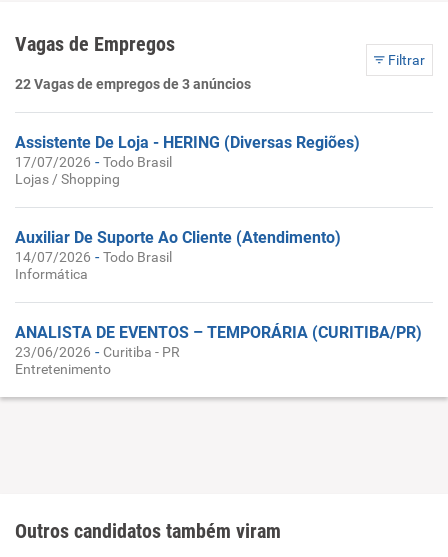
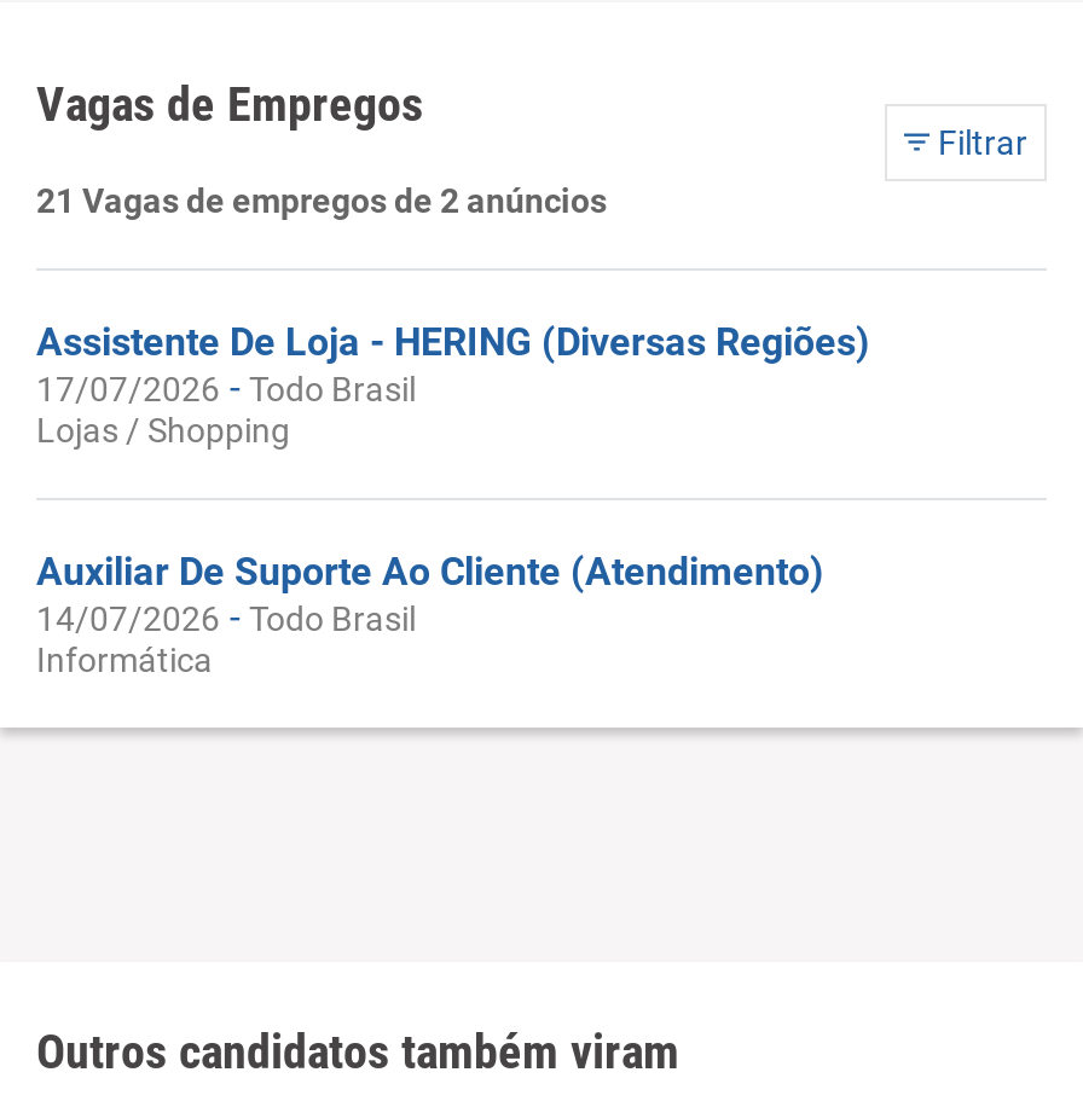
- 22 Vagas de empregos de 3 anúncios
+ 21 Vagas de empregos de 2 anúncios

- ANALISTA DE EVENTOS – TEMPORÁRIA (CURITIBA/PR)
- 23/06/2026 - Curitiba - PR
- Entretenimento
